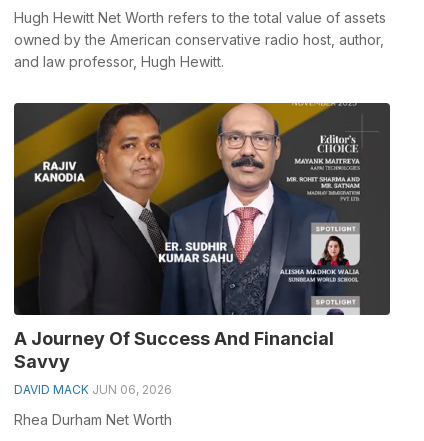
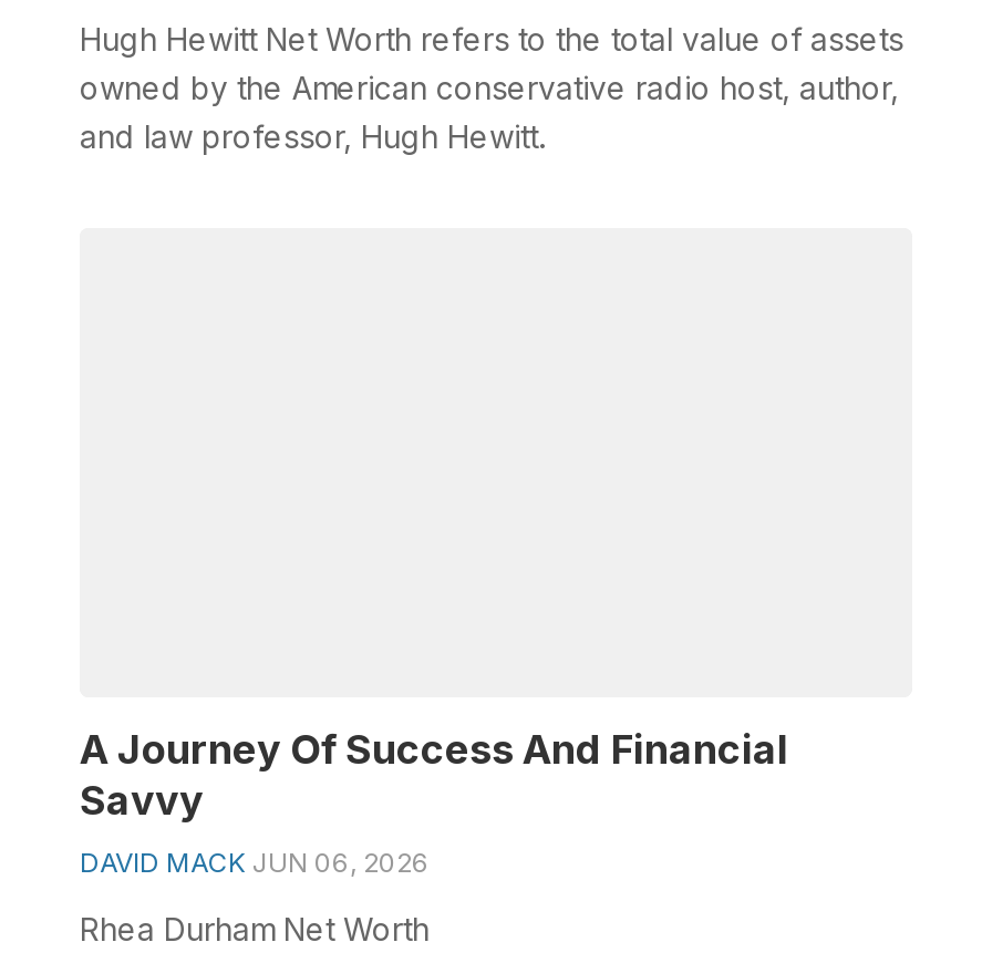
- [image]
